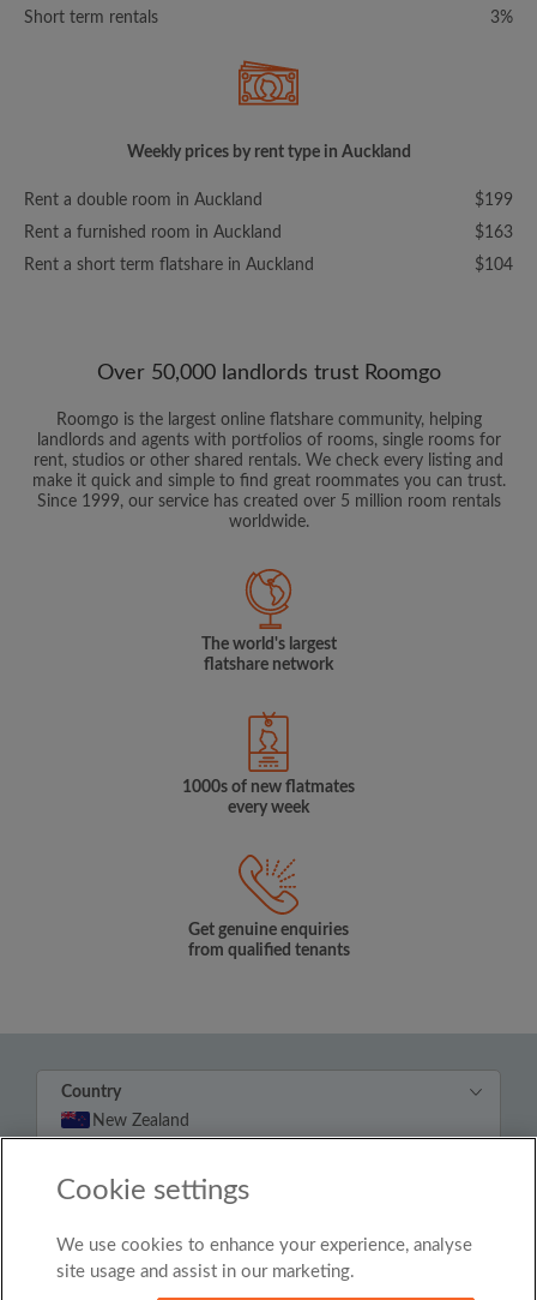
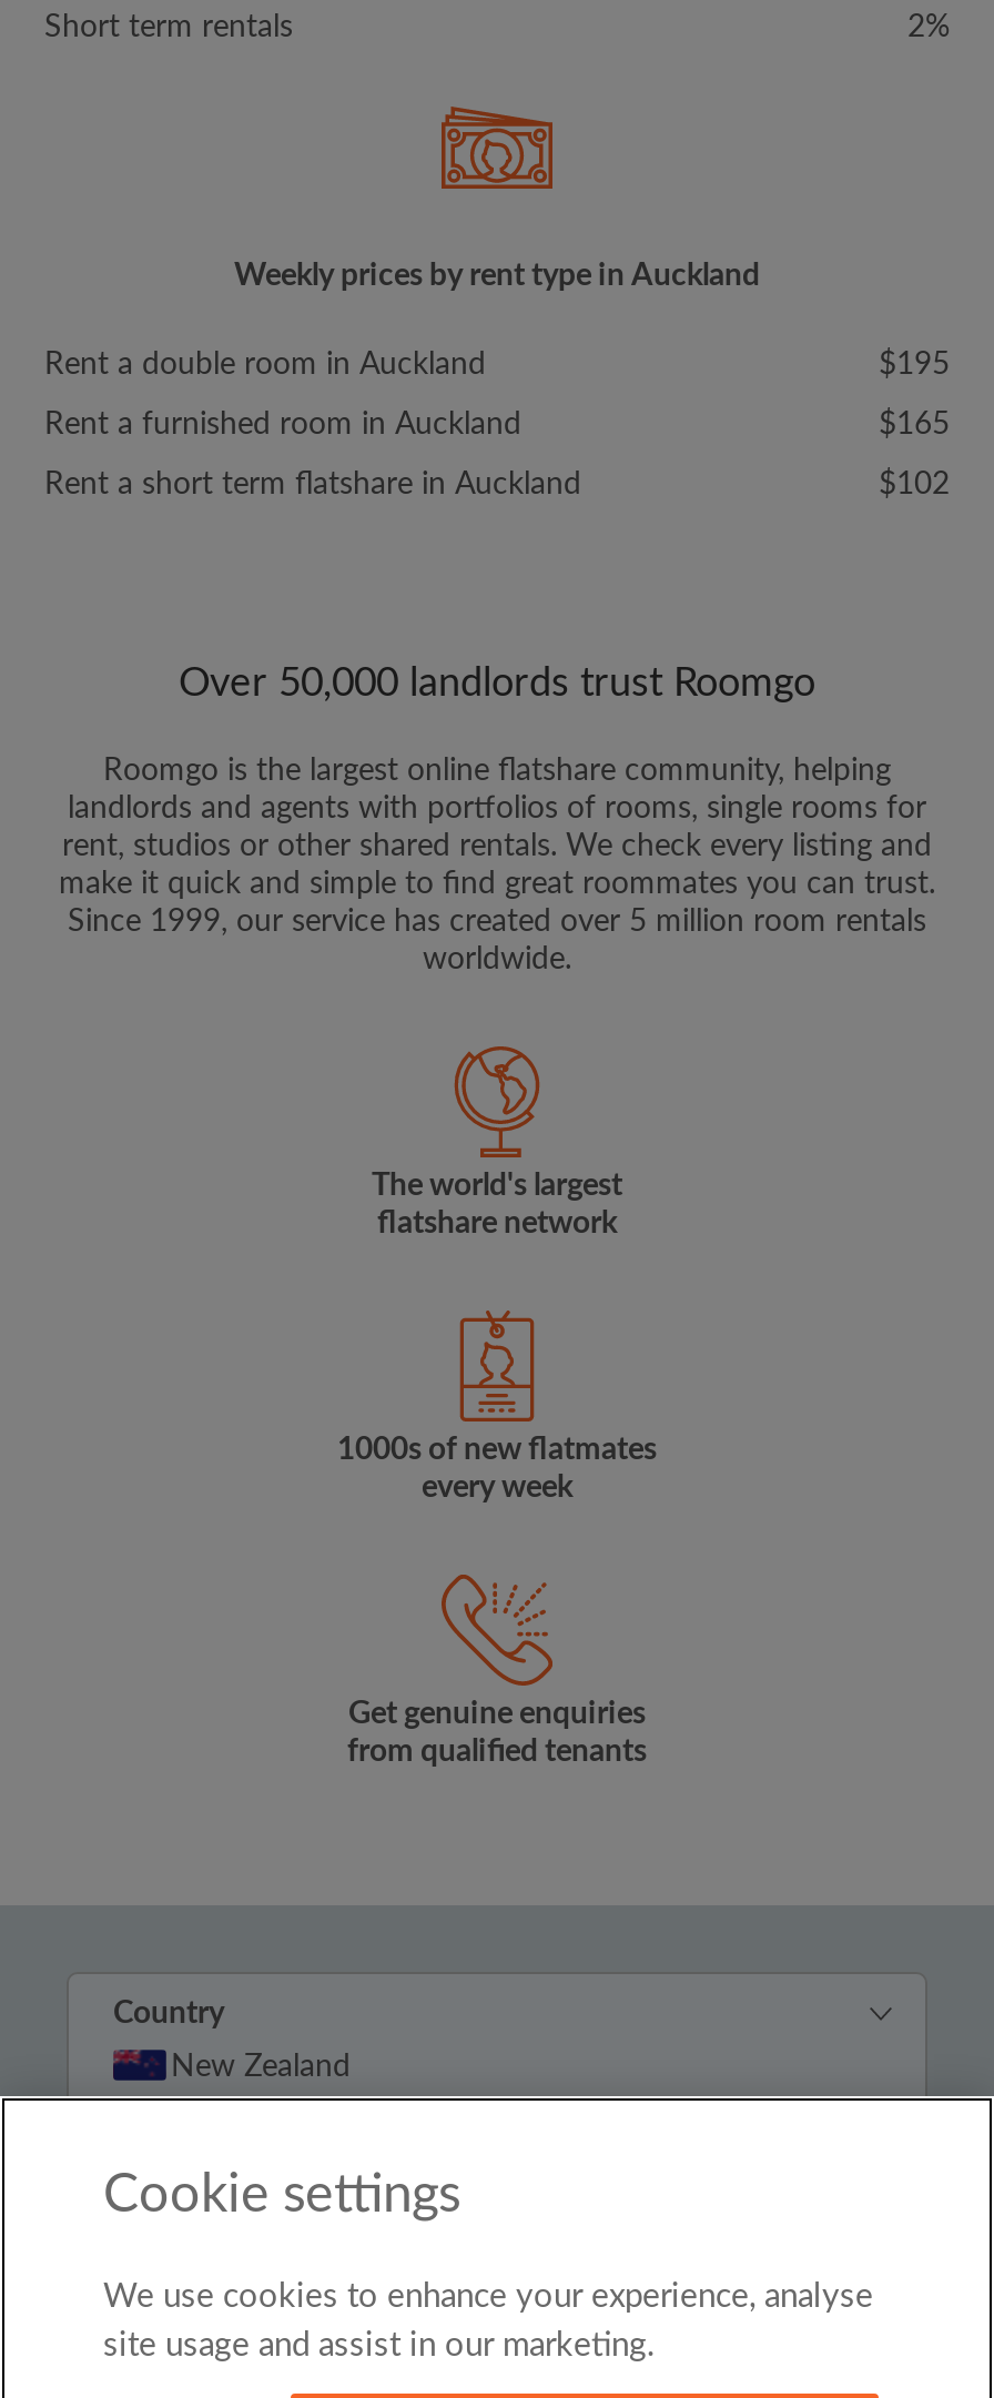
- 3%
+ 2%

- $199
+ $195

- $163
+ $165

- $104
+ $102
